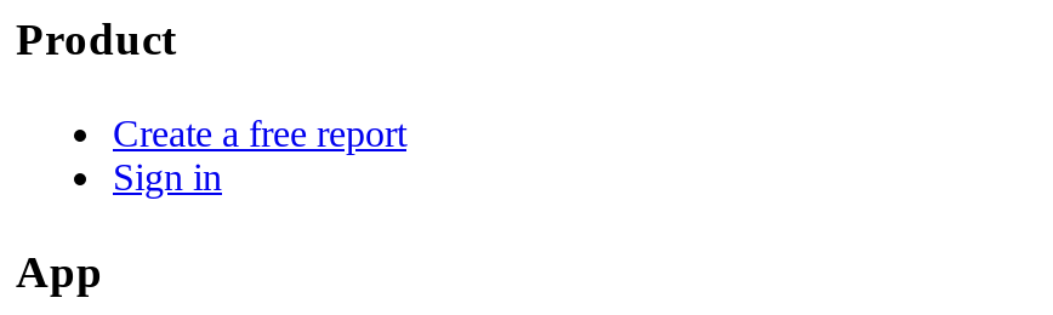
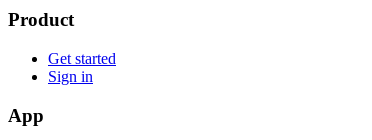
- Create a free report
+ Get started
